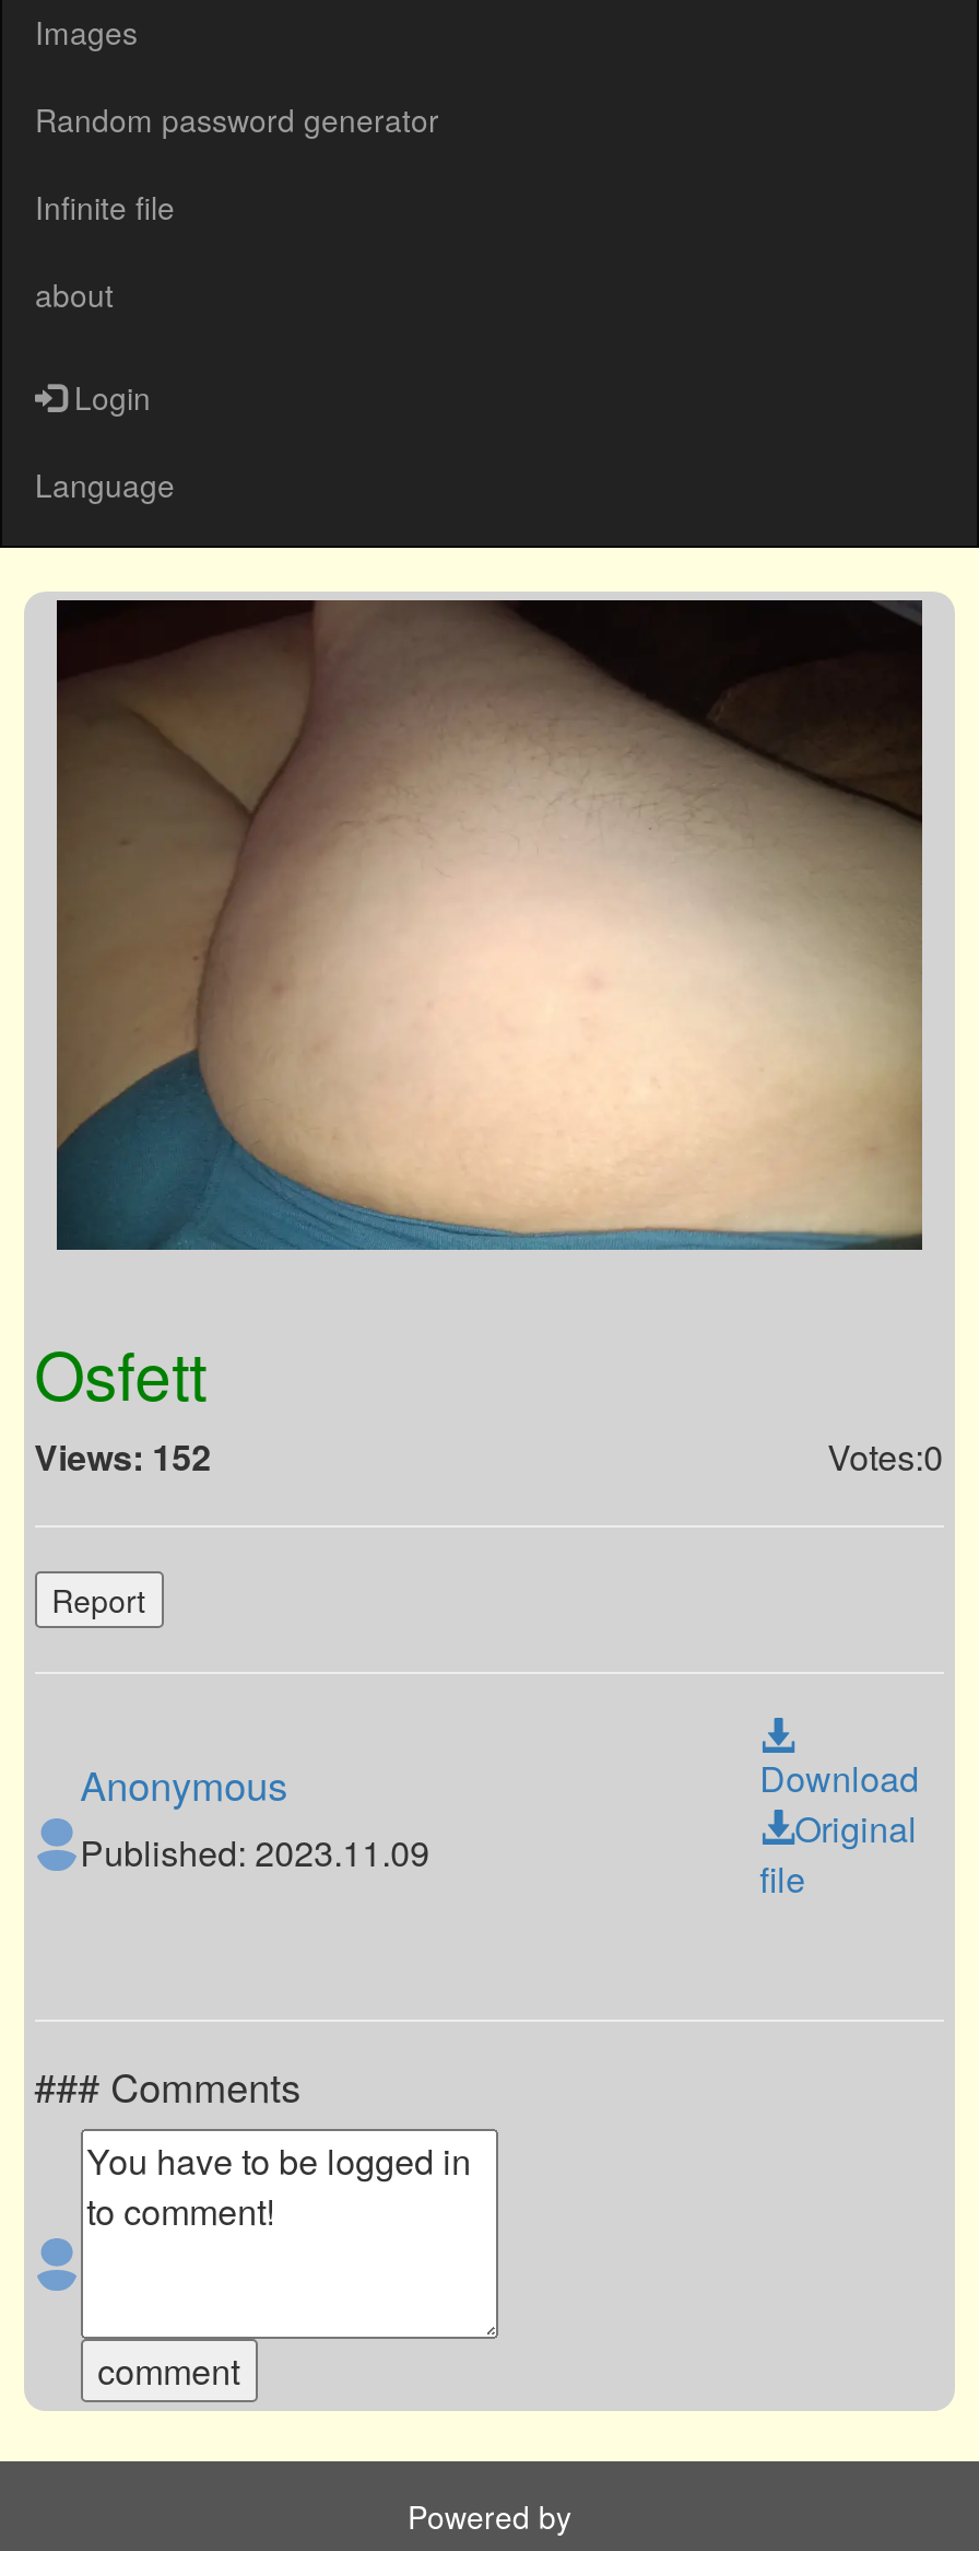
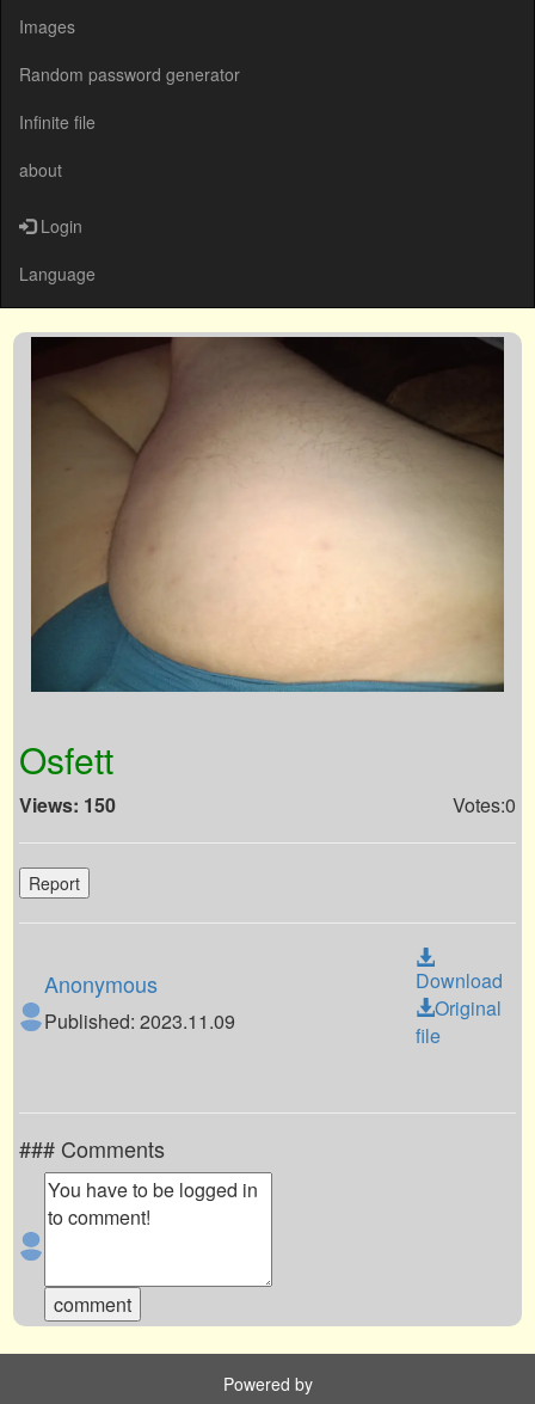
- Views: 152
+ Views: 150
